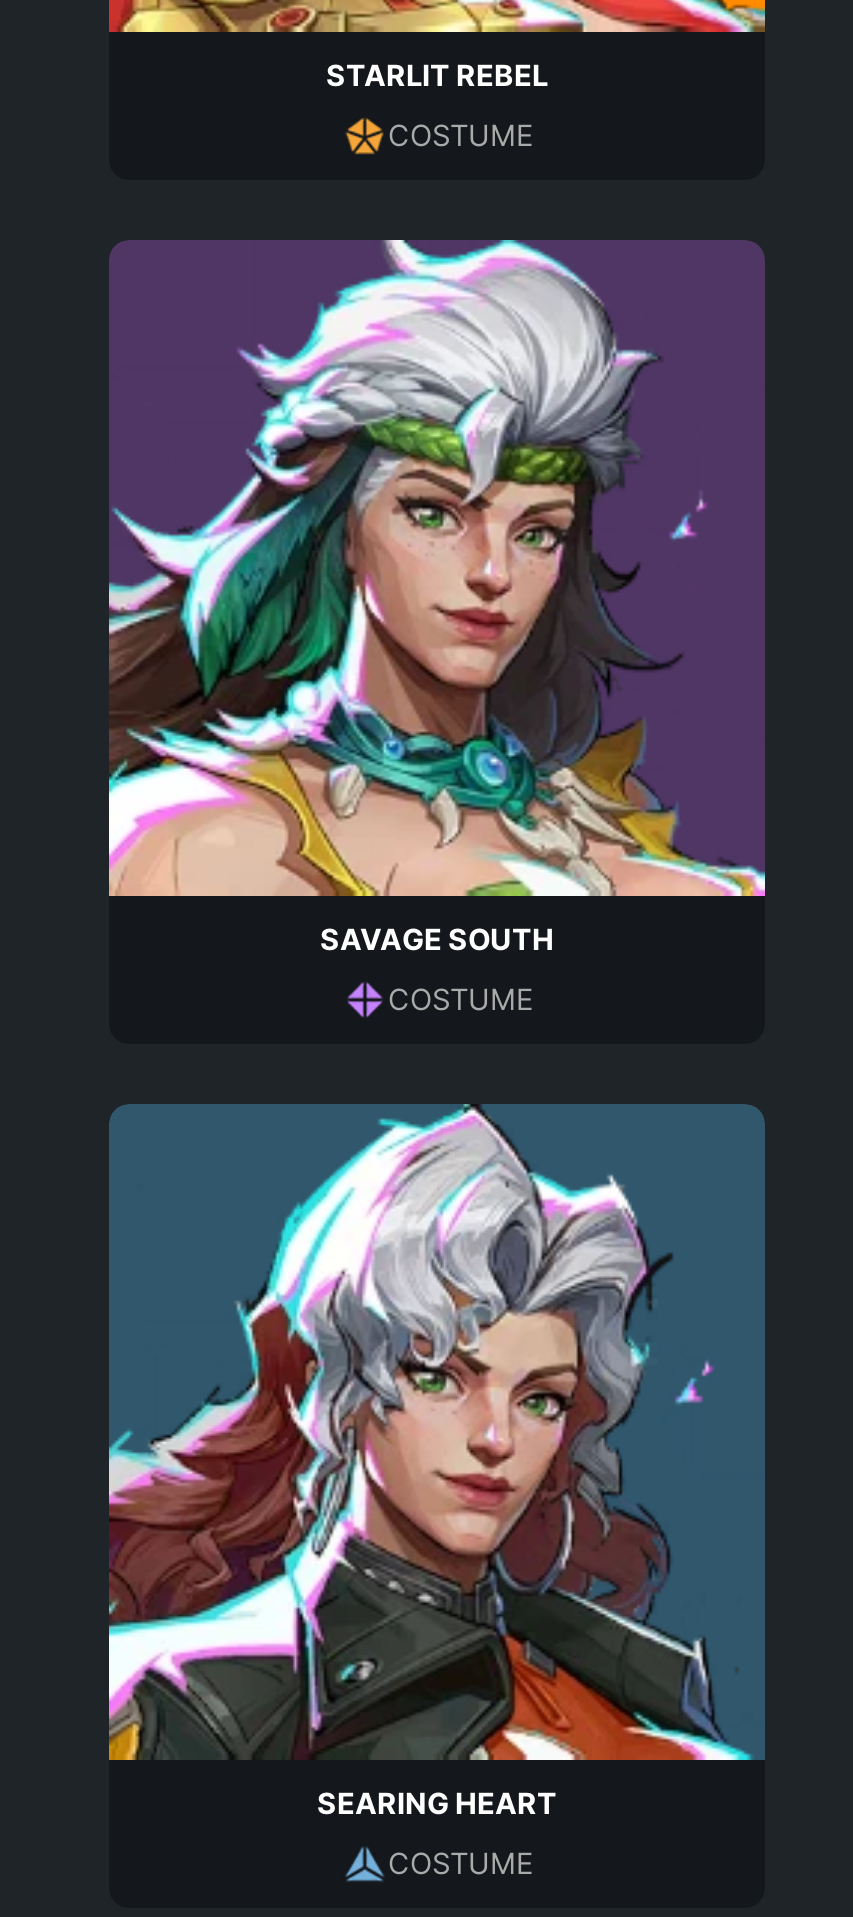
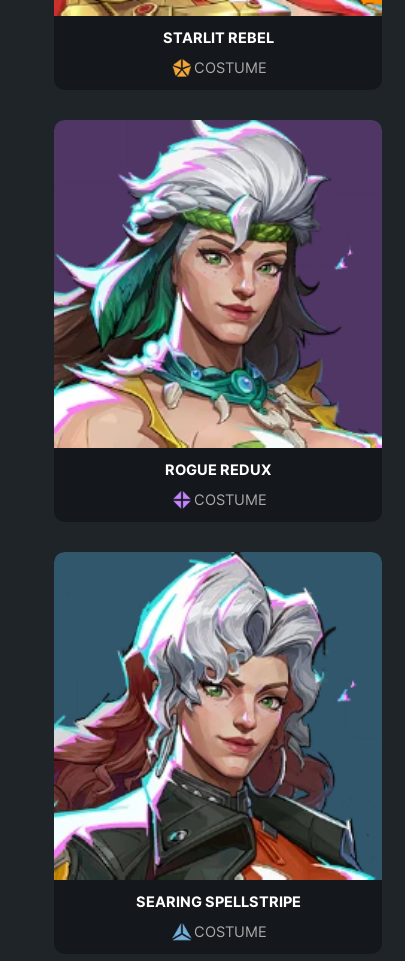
- SAVAGE SOUTH
+ ROGUE REDUX

- SEARING HEART
+ SEARING SPELLSTRIPE
